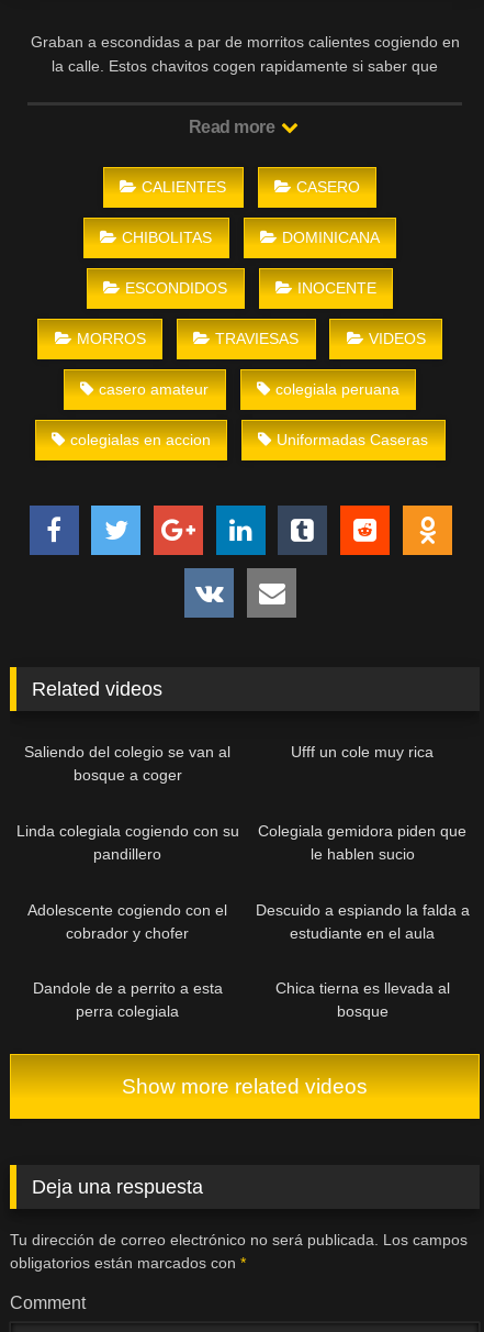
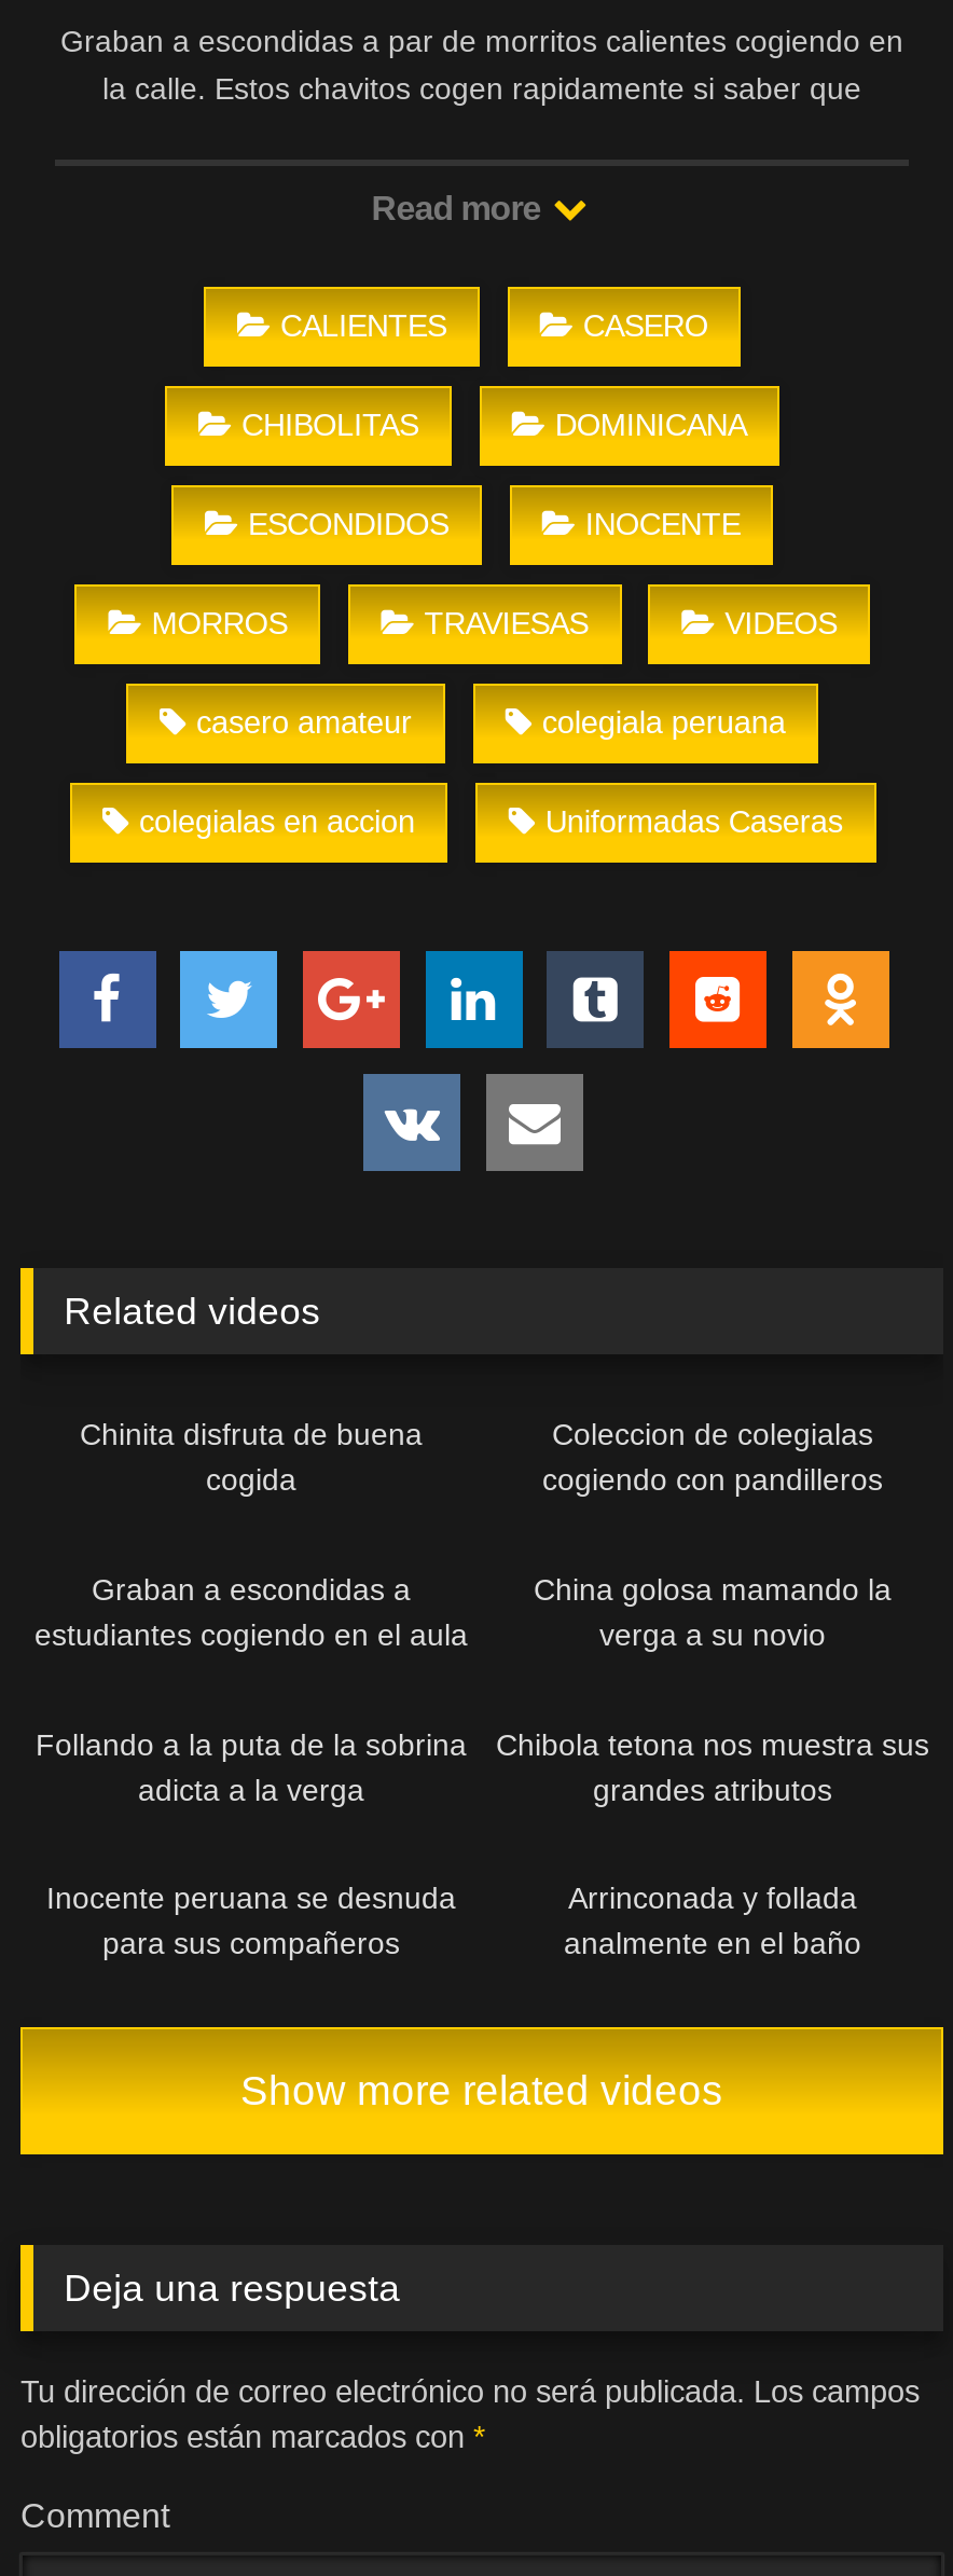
- Saliendo del colegio se van al
- bosque a coger
+ Chinita disfruta de buena
+ cogida

- Ufff un cole muy rica
+ Coleccion de colegialas
+ cogiendo con pandilleros

- Linda colegiala cogiendo con su
- pandillero
+ Graban a escondidas a
+ estudiantes cogiendo en el aula

- Colegiala gemidora piden que
- le hablen sucio
+ China golosa mamando la
+ verga a su novio

- Adolescente cogiendo con el
- cobrador y chofer
+ Follando a la puta de la sobrina
+ adicta a la verga

- Descuido a espiando la falda a
- estudiante en el aula
+ Chibola tetona nos muestra sus
+ grandes atributos

- Dandole de a perrito a esta
- perra colegiala
+ Inocente peruana se desnuda
+ para sus compañeros

- Chica tierna es llevada al
- bosque
+ Arrinconada y follada
+ analmente en el baño
